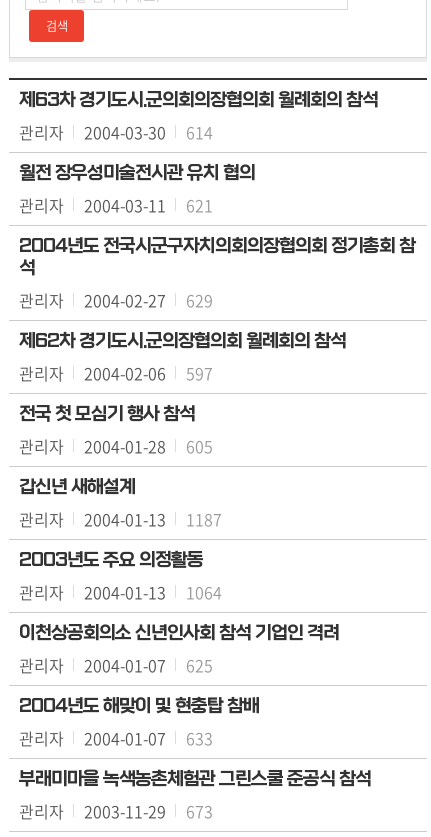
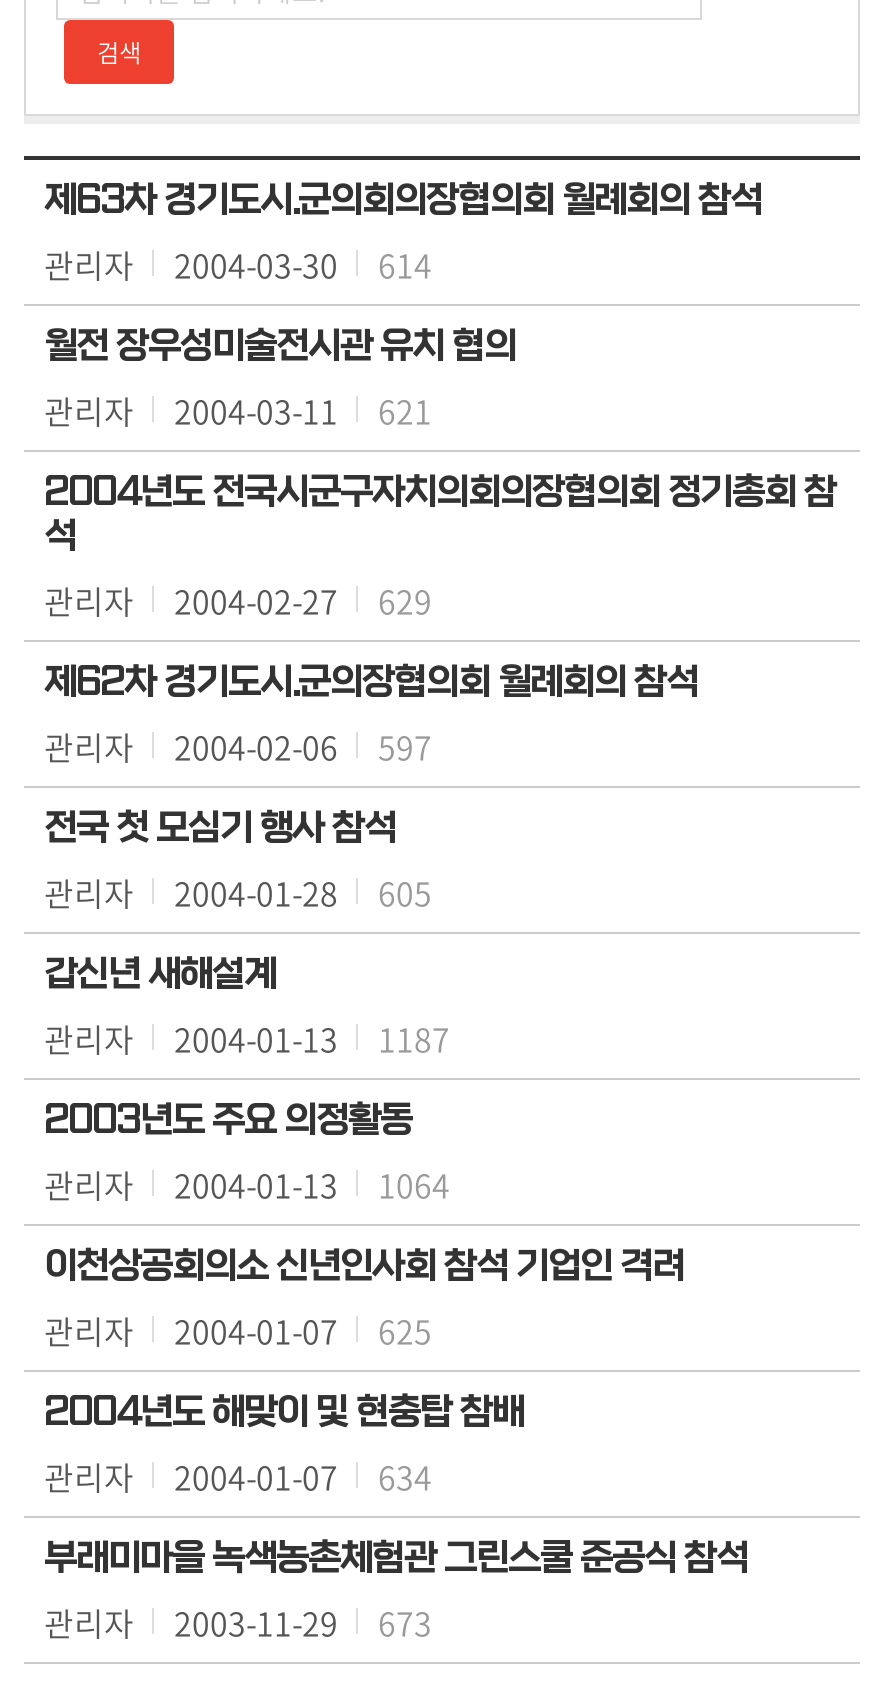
- 633
+ 634
